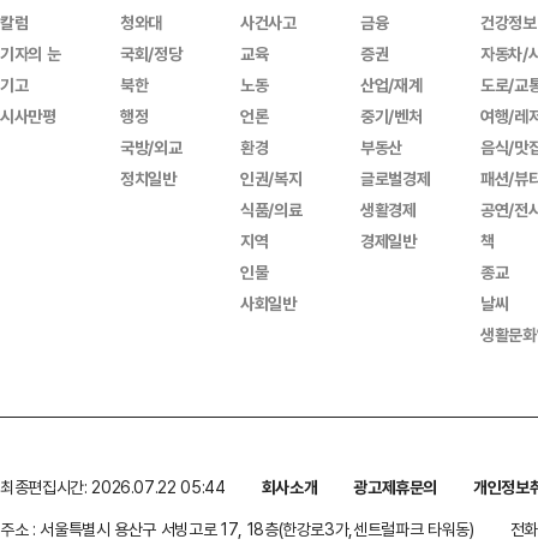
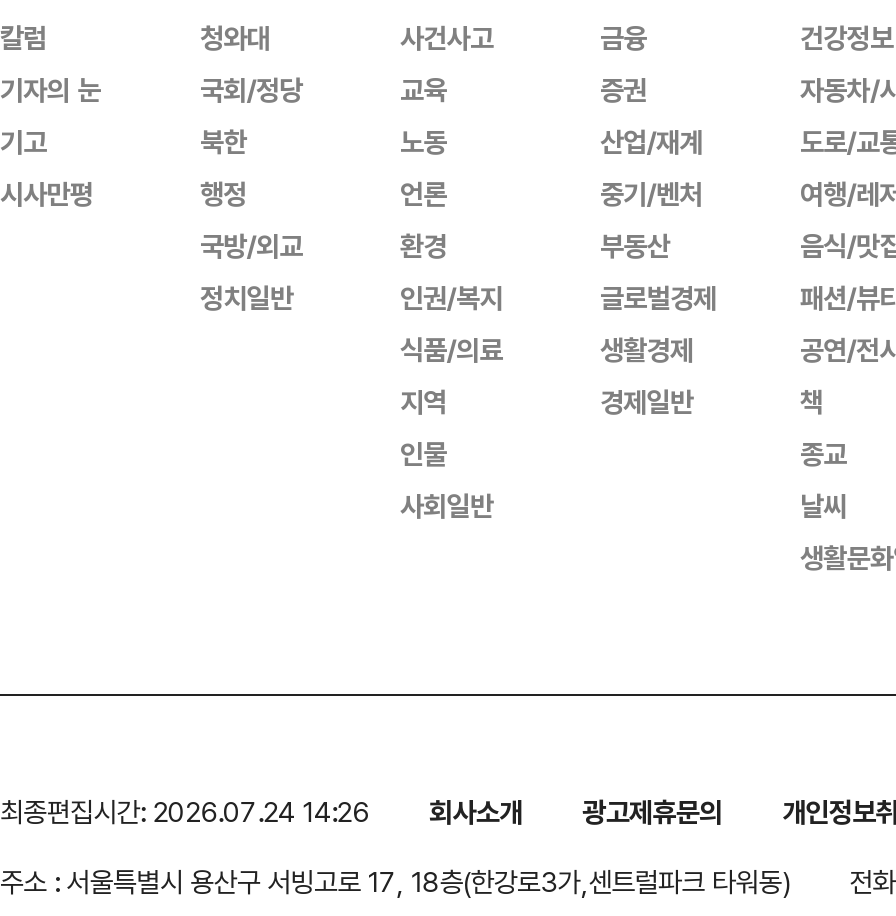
- 최종편집시간: 2026.07.22 05:44
+ 최종편집시간: 2026.07.24 14:26
